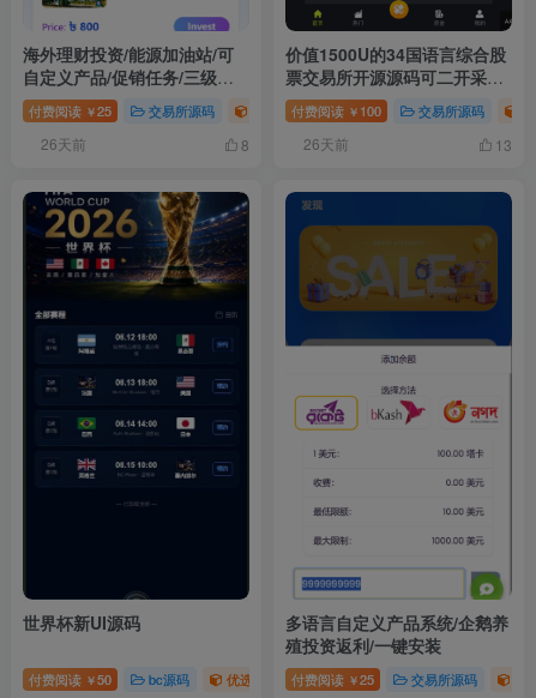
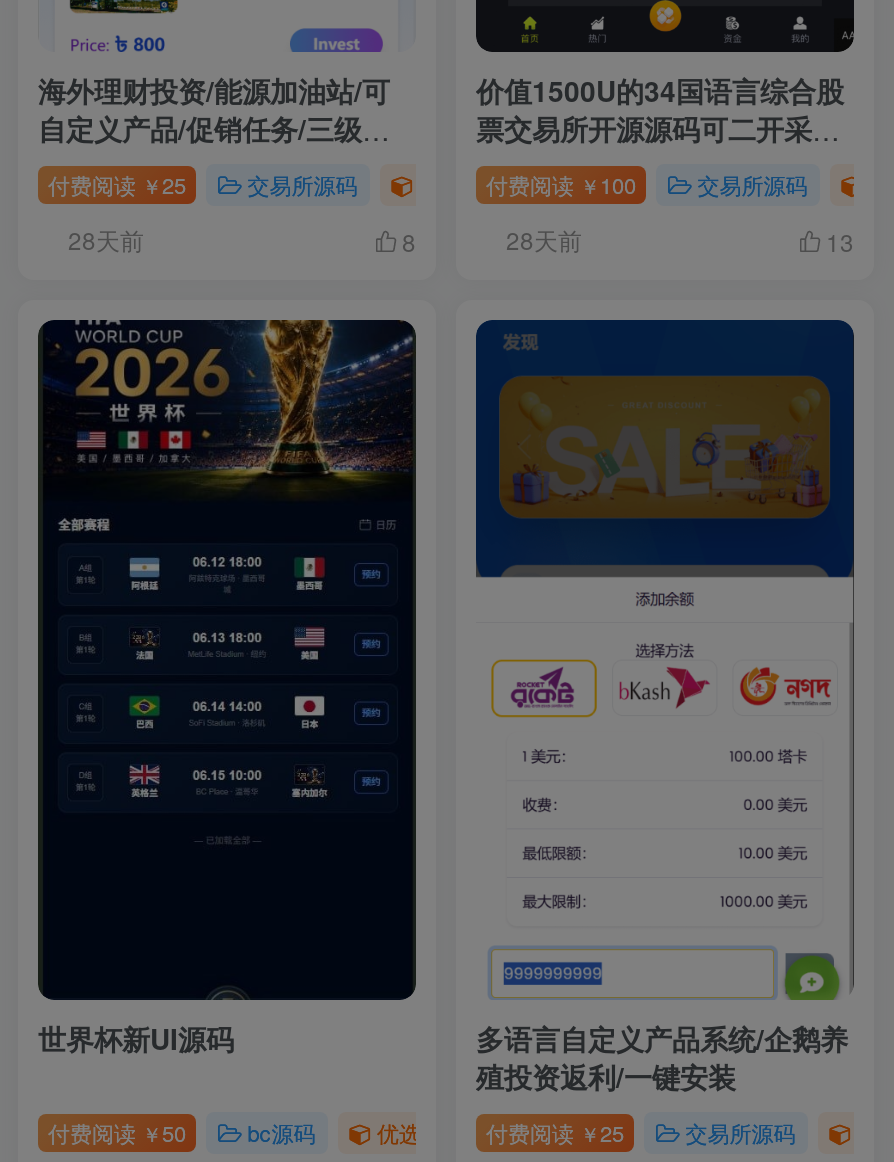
- 26天前
+ 28天前

- 26天前
+ 28天前
